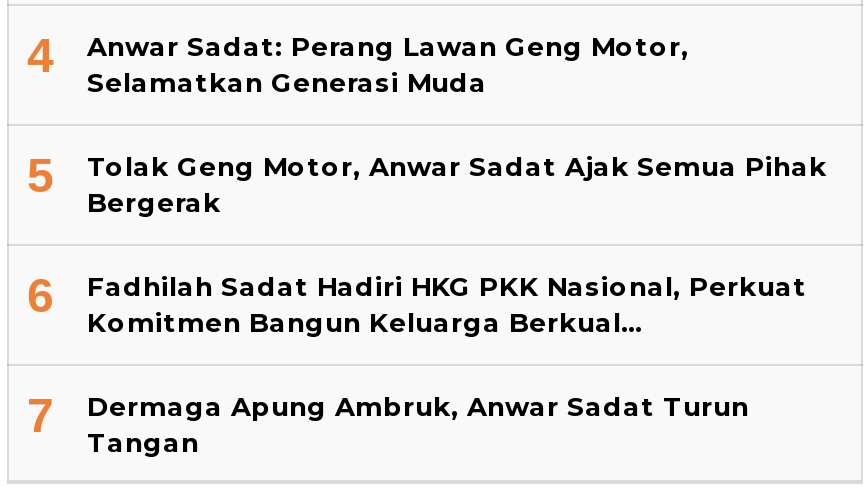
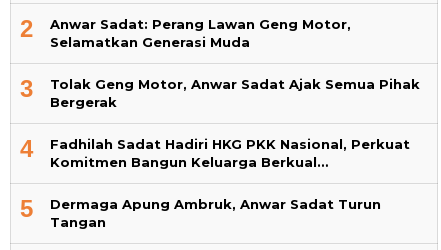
- 4 Anwar Sadat: Perang Lawan Geng Motor, Selamatkan Generasi Muda
+ 2 Anwar Sadat: Perang Lawan Geng Motor, Selamatkan Generasi Muda

- 5 Tolak Geng Motor, Anwar Sadat Ajak Semua Pihak Bergerak
+ 3 Tolak Geng Motor, Anwar Sadat Ajak Semua Pihak Bergerak

- 6 Fadhilah Sadat Hadiri HKG PKK Nasional, Perkuat Komitmen Bangun Keluarga Berkual…
+ 4 Fadhilah Sadat Hadiri HKG PKK Nasional, Perkuat Komitmen Bangun Keluarga Berkual…

- 7 Dermaga Apung Ambruk, Anwar Sadat Turun Tangan
+ 5 Dermaga Apung Ambruk, Anwar Sadat Turun Tangan
